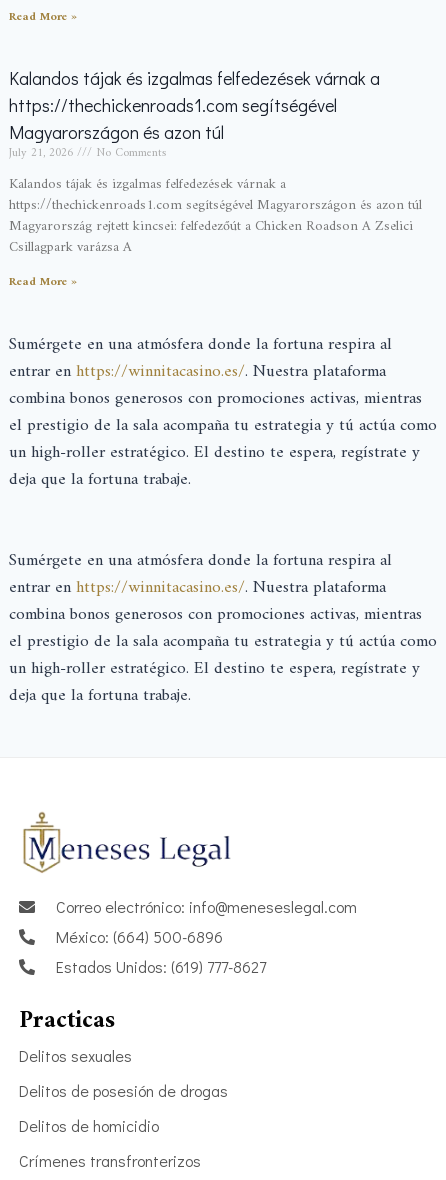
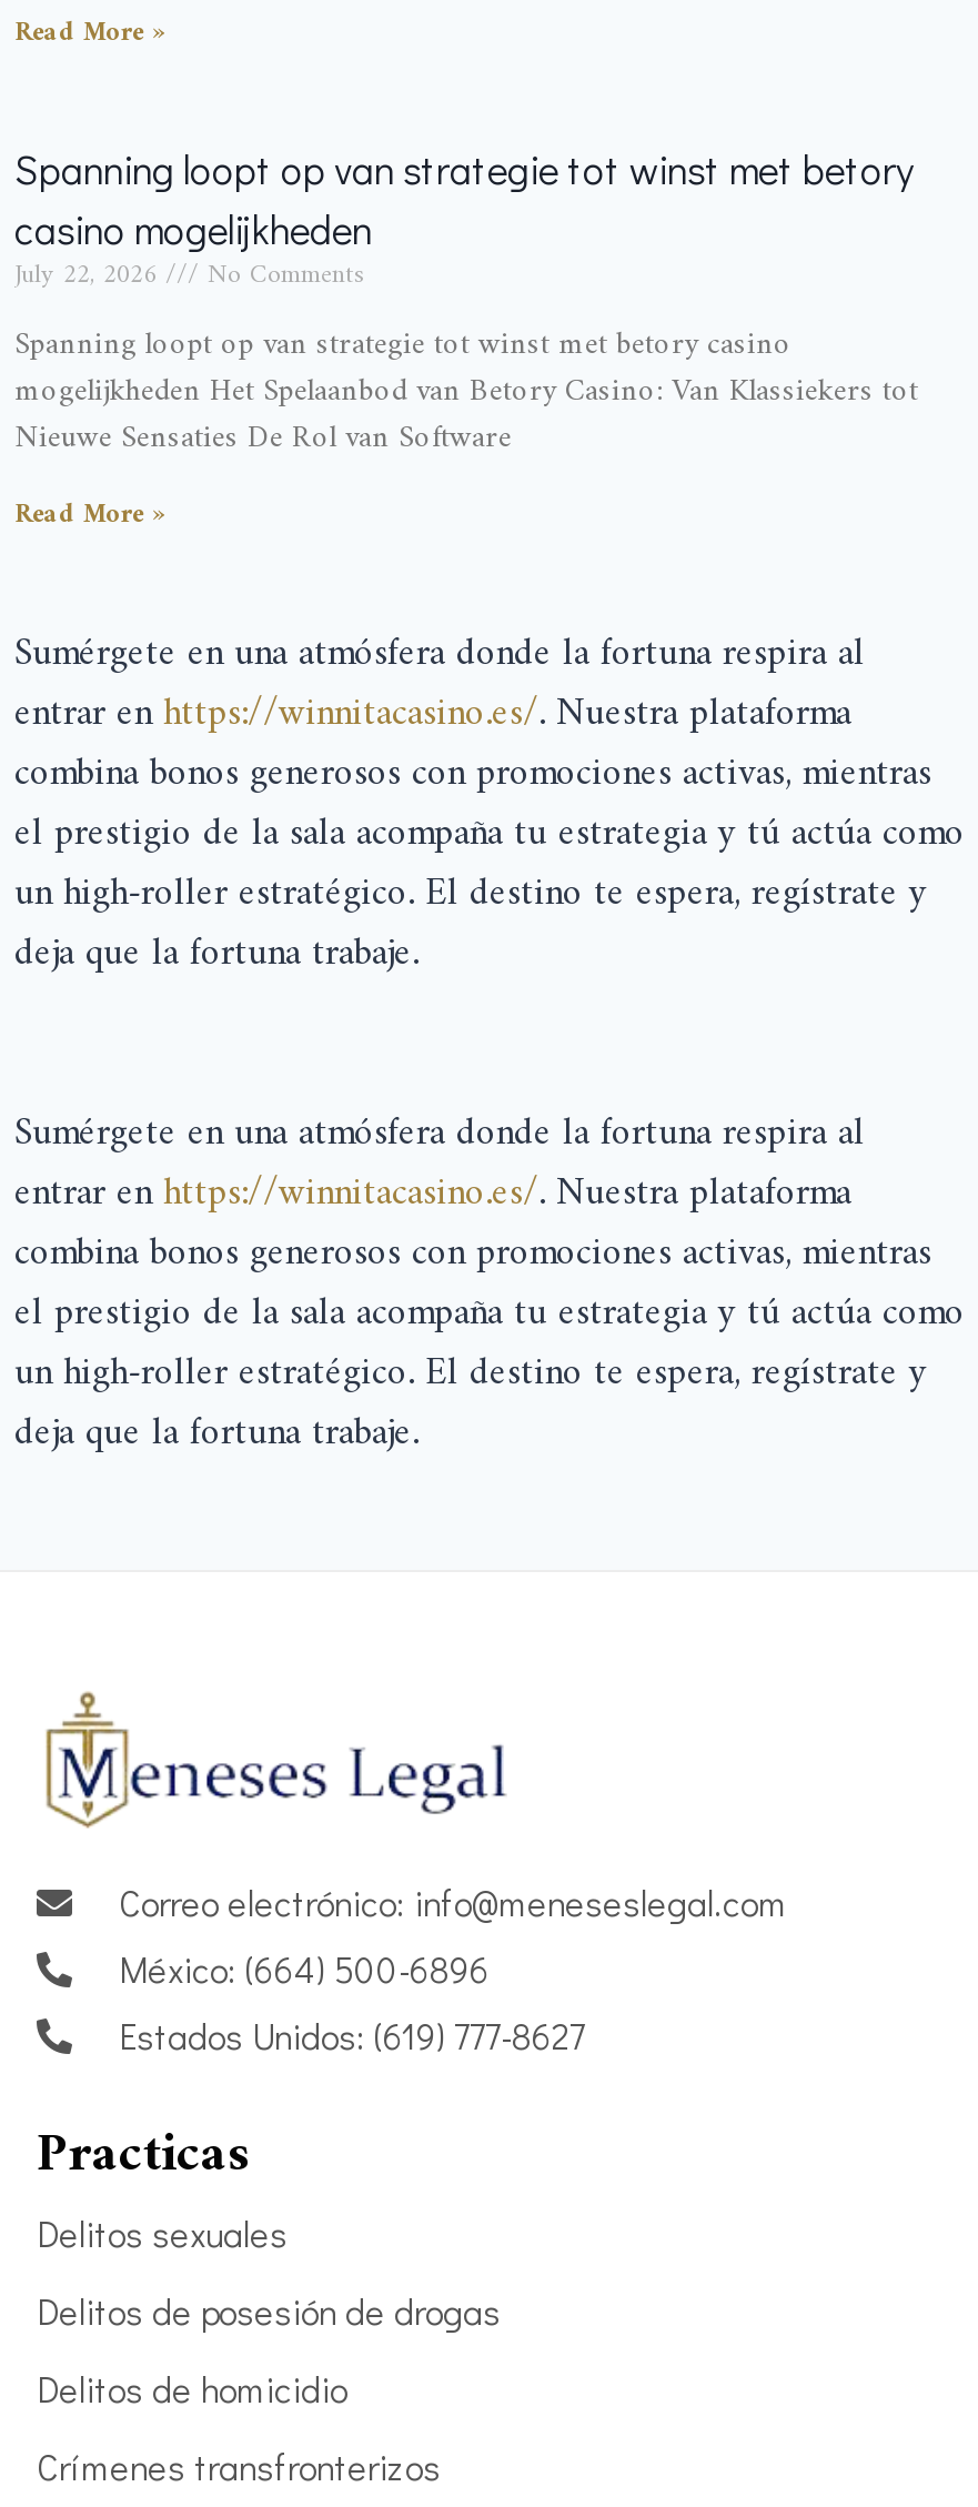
- Kalandos tájak és izgalmas felfedezések várnak a
- https://thechickenroads1.com segítségével
- Magyarországon és azon túl
- July 21, 2026
+ Spanning loopt op van strategie tot winst met betory
+ casino mogelijkheden
+ July 22, 2026

- Kalandos tájak és izgalmas felfedezések várnak a
- https://thechickenroads1.com segítségével Magyarországon és azon túl
- Magyarország rejtett kincsei: felfedezőút a Chicken Roadson A Zselici
- Csillagpark varázsa A
+ Spanning loopt op van strategie tot winst met betory casino
+ mogelijkheden Het Spelaanbod van Betory Casino: Van Klassiekers tot
+ Nieuwe Sensaties De Rol van Software
